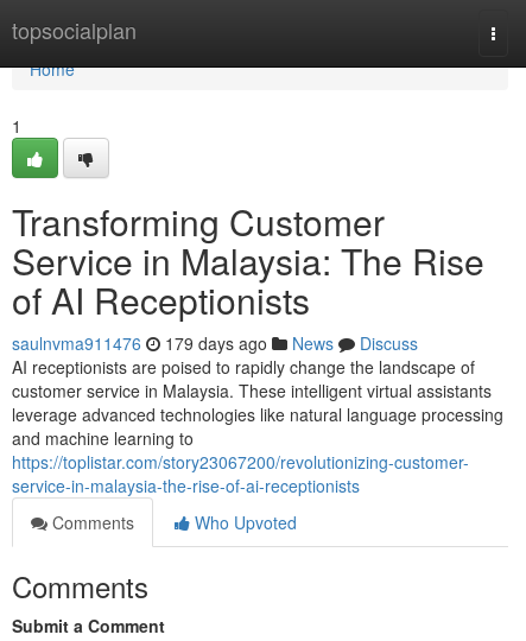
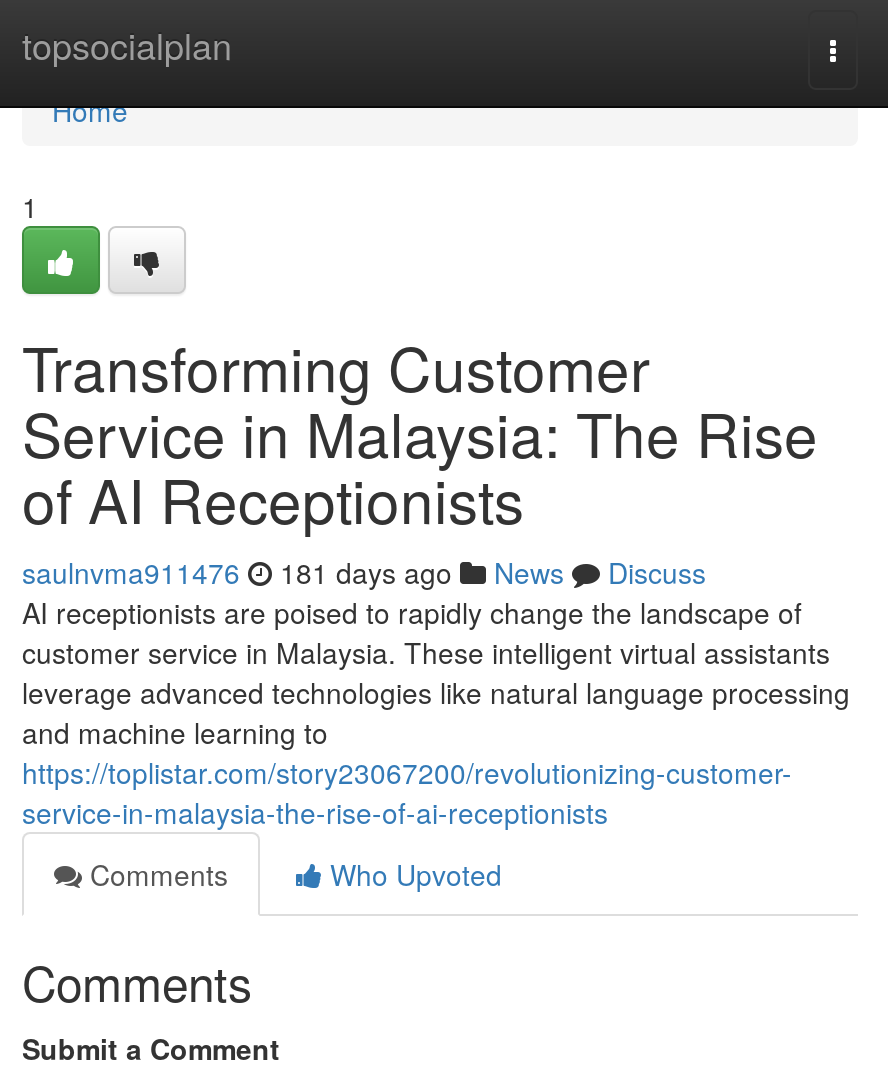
- saulnvma911476 179 days ago News Discuss
+ saulnvma911476 181 days ago News Discuss
